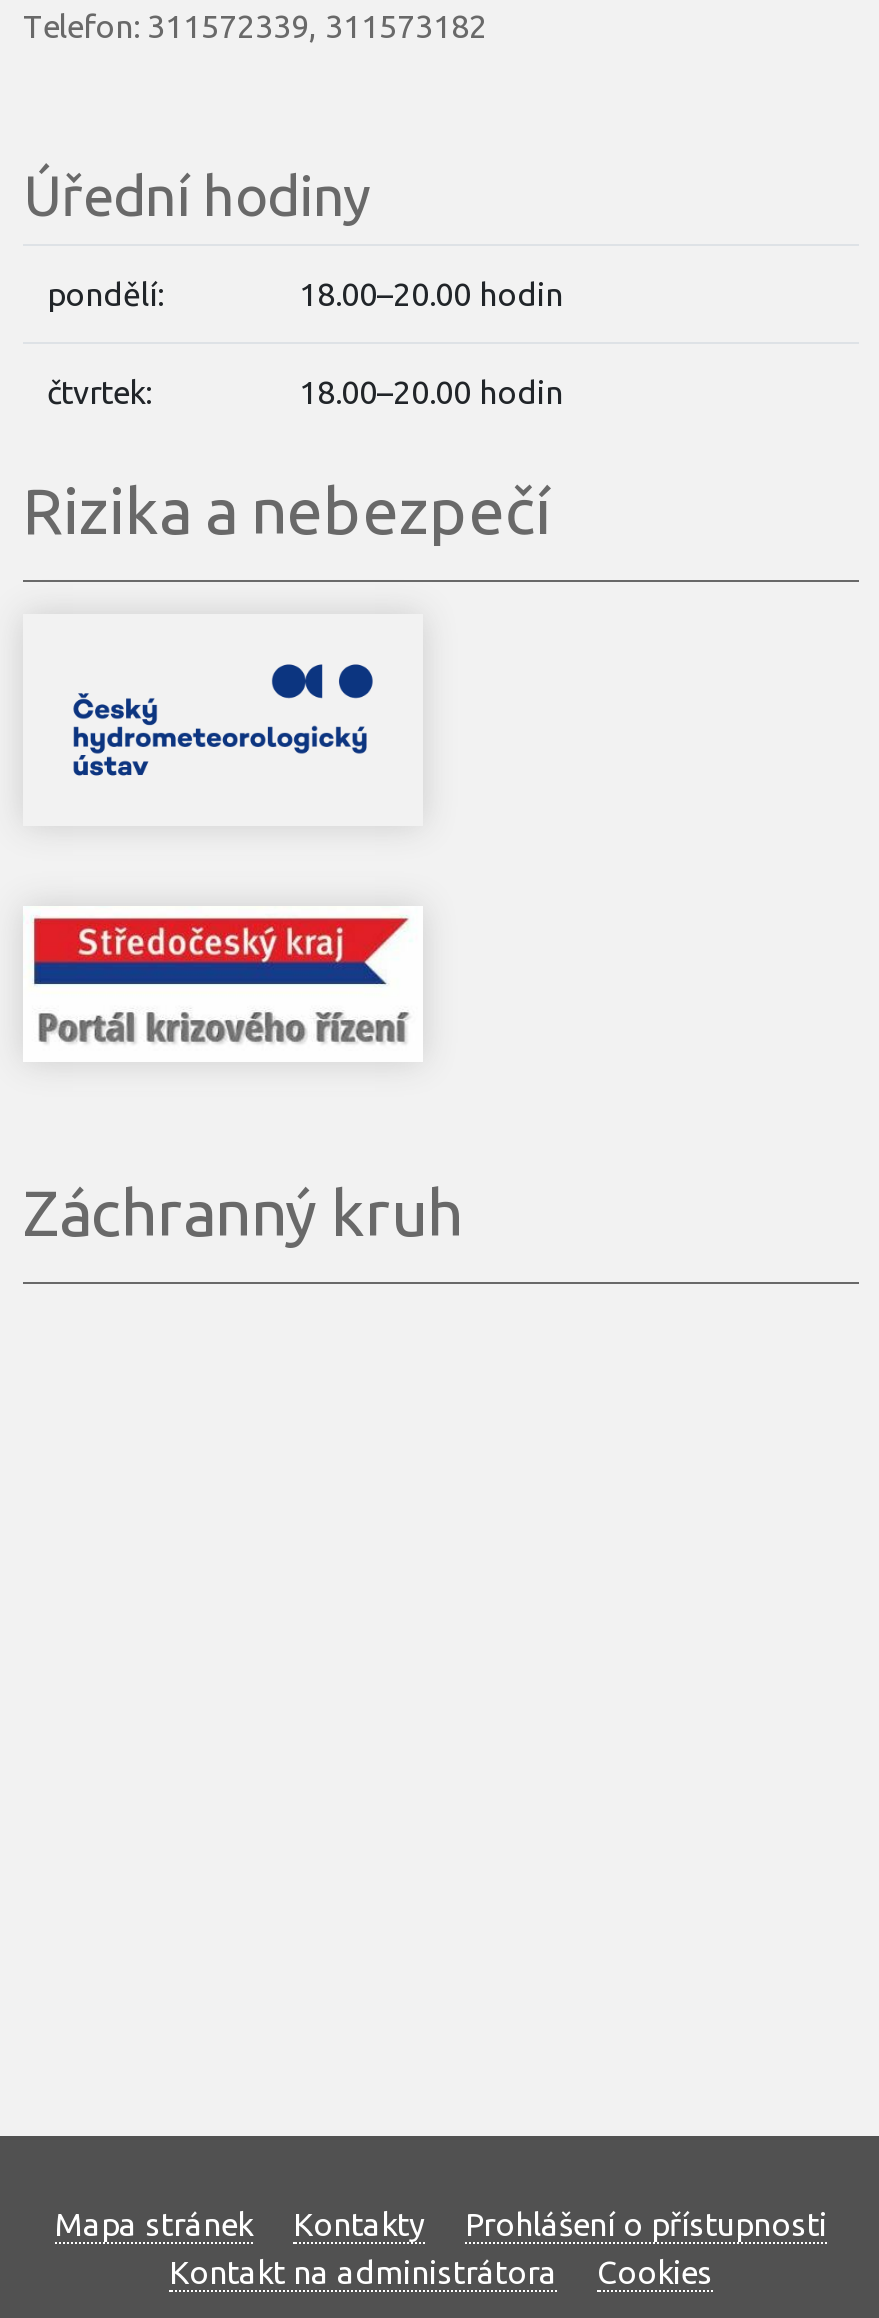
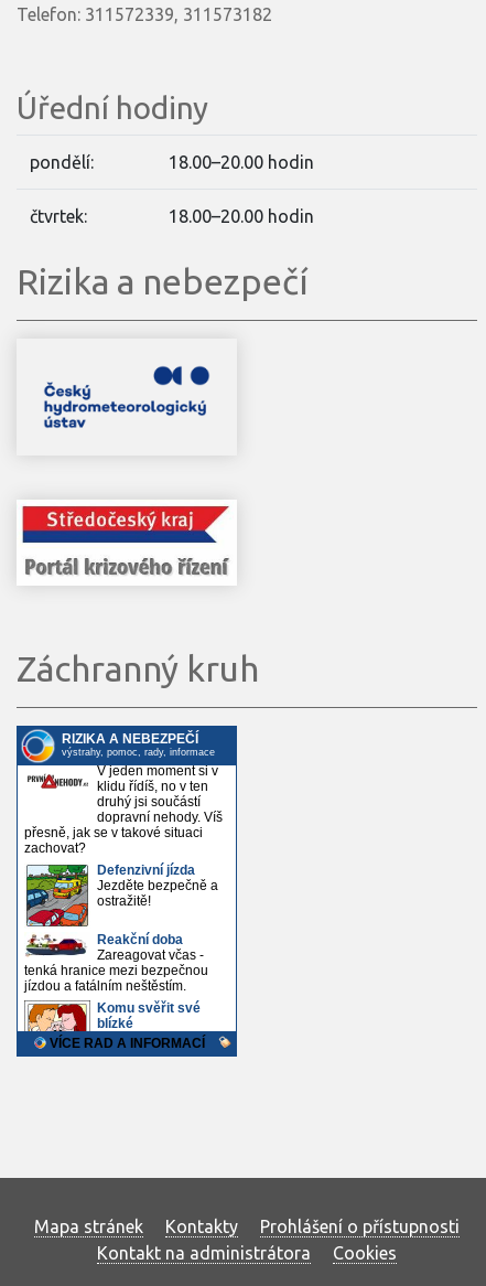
+ [image]
